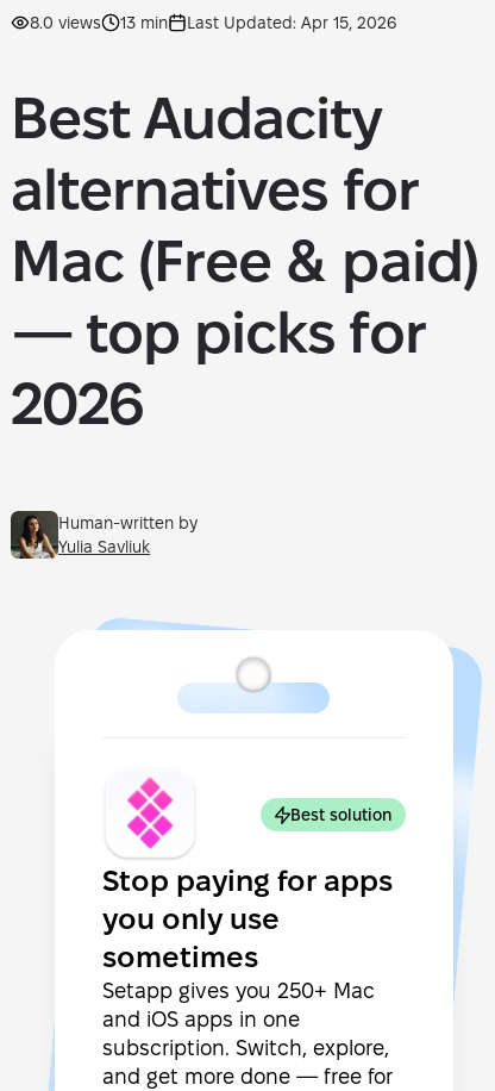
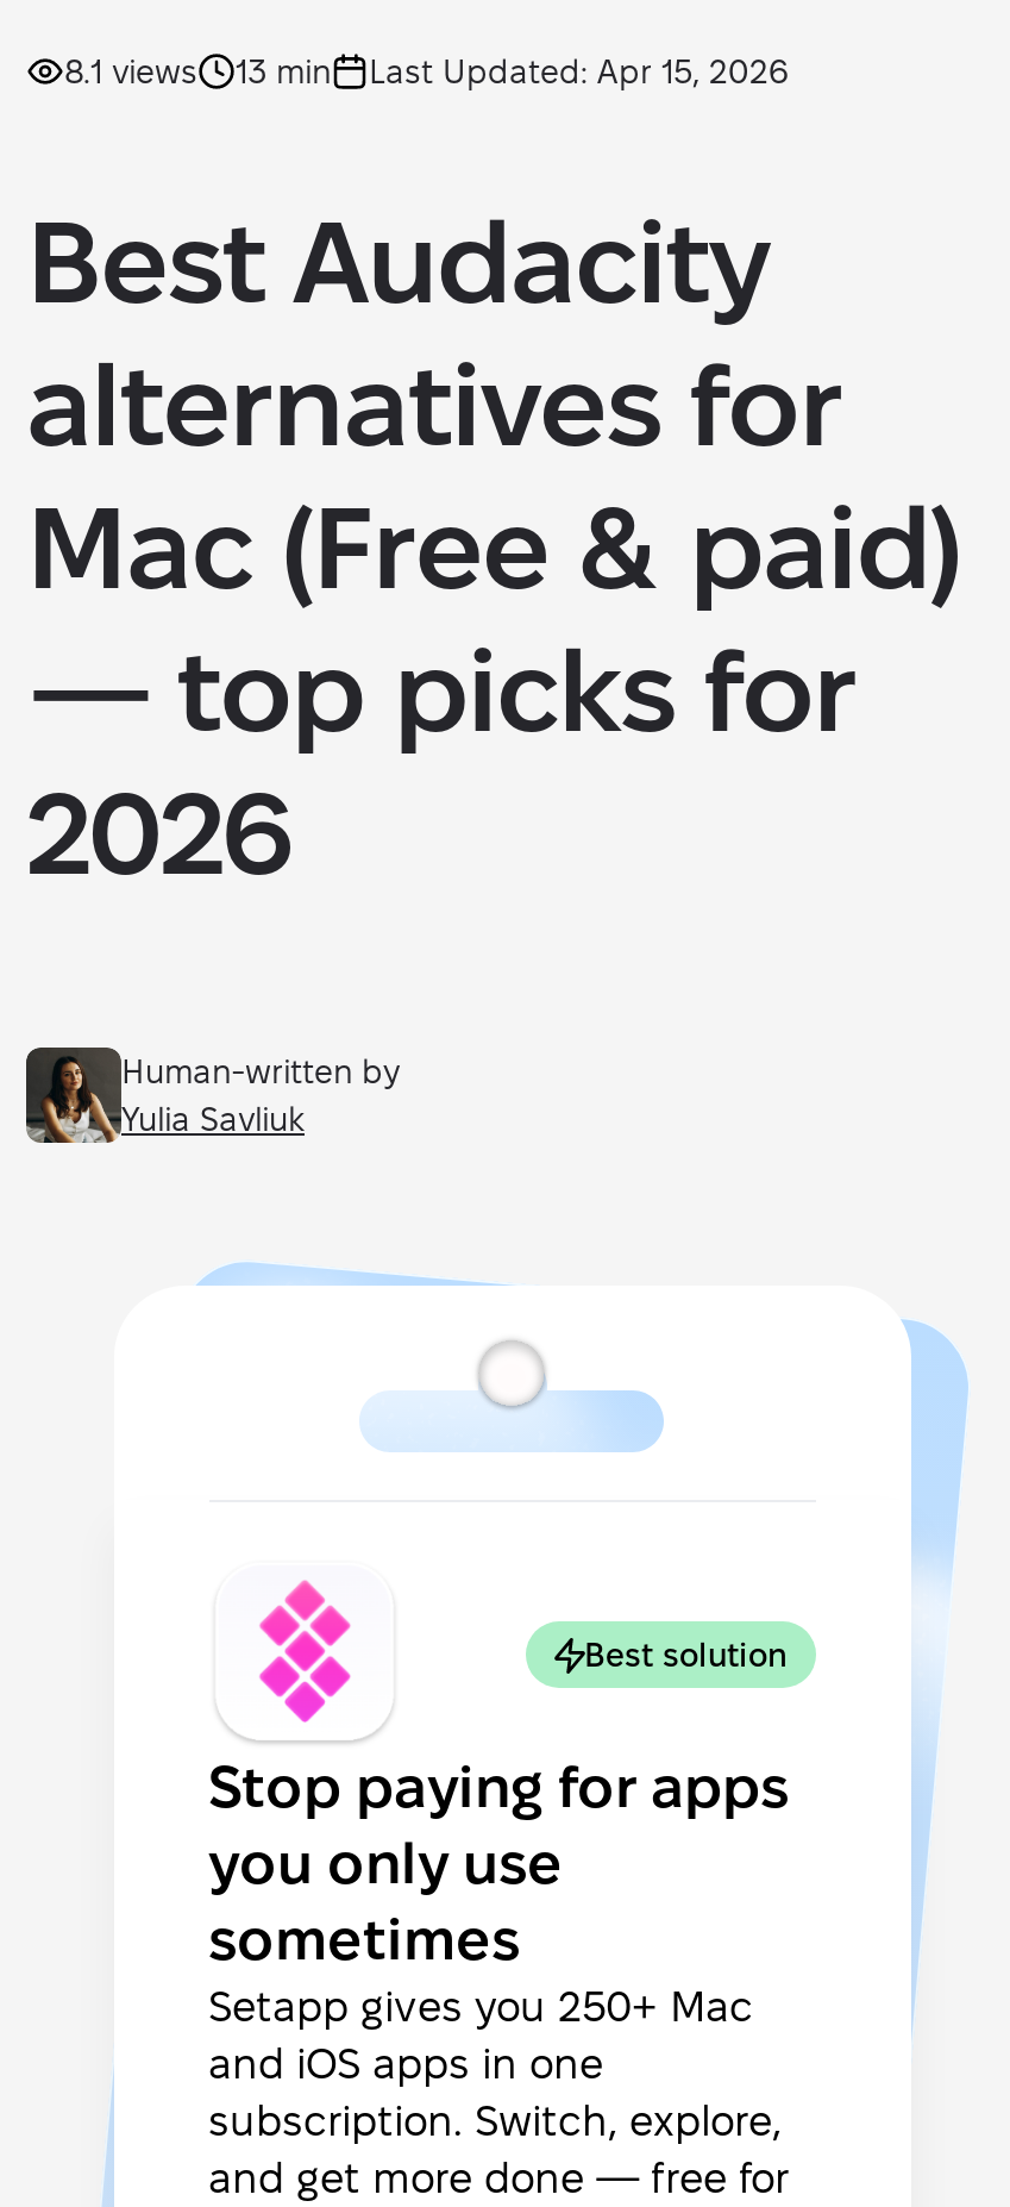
- 8.0 views
+ 8.1 views
